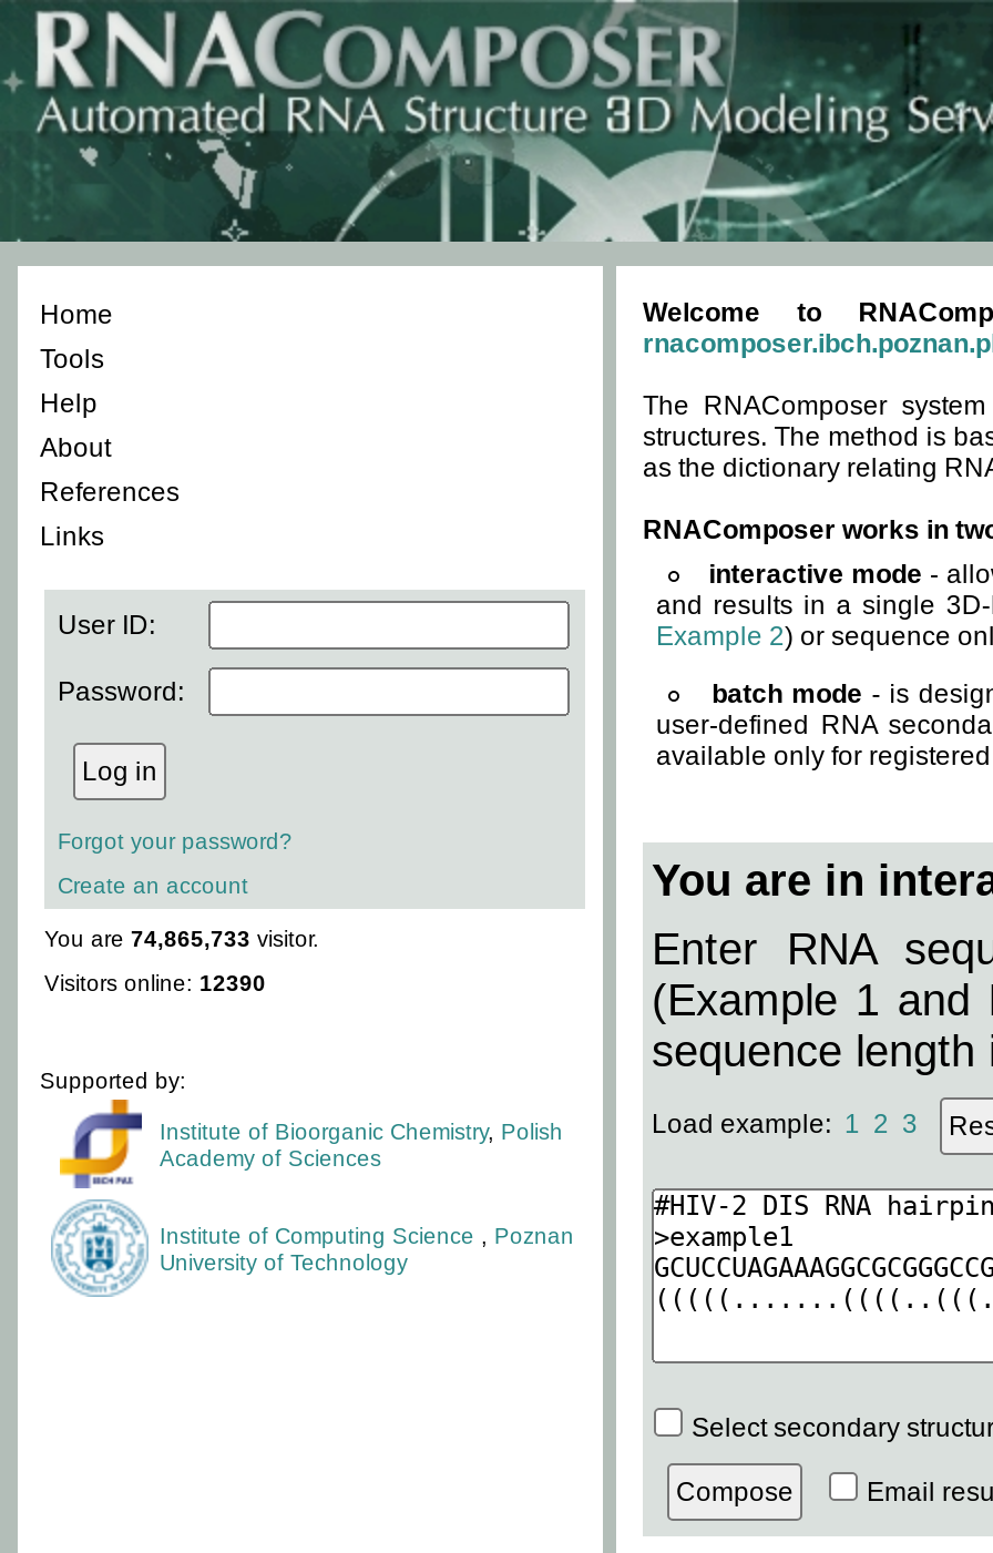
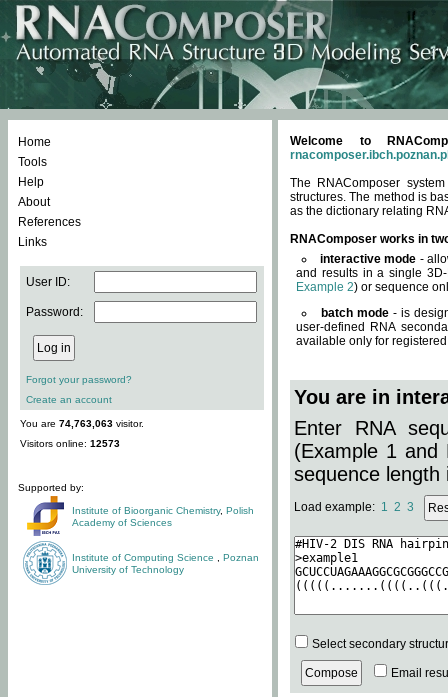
- You are 74,865,733 visitor.
+ You are 74,763,063 visitor.

- Visitors online: 12390
+ Visitors online: 12573
